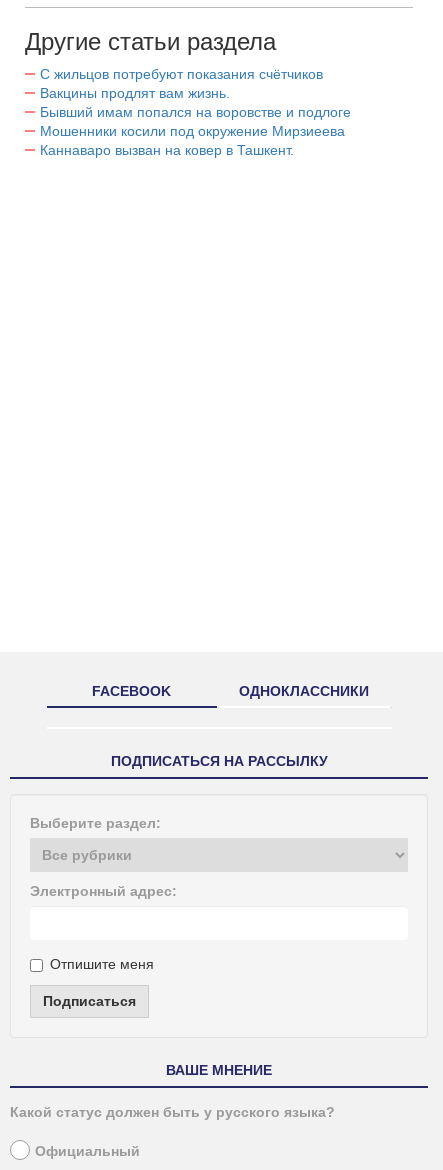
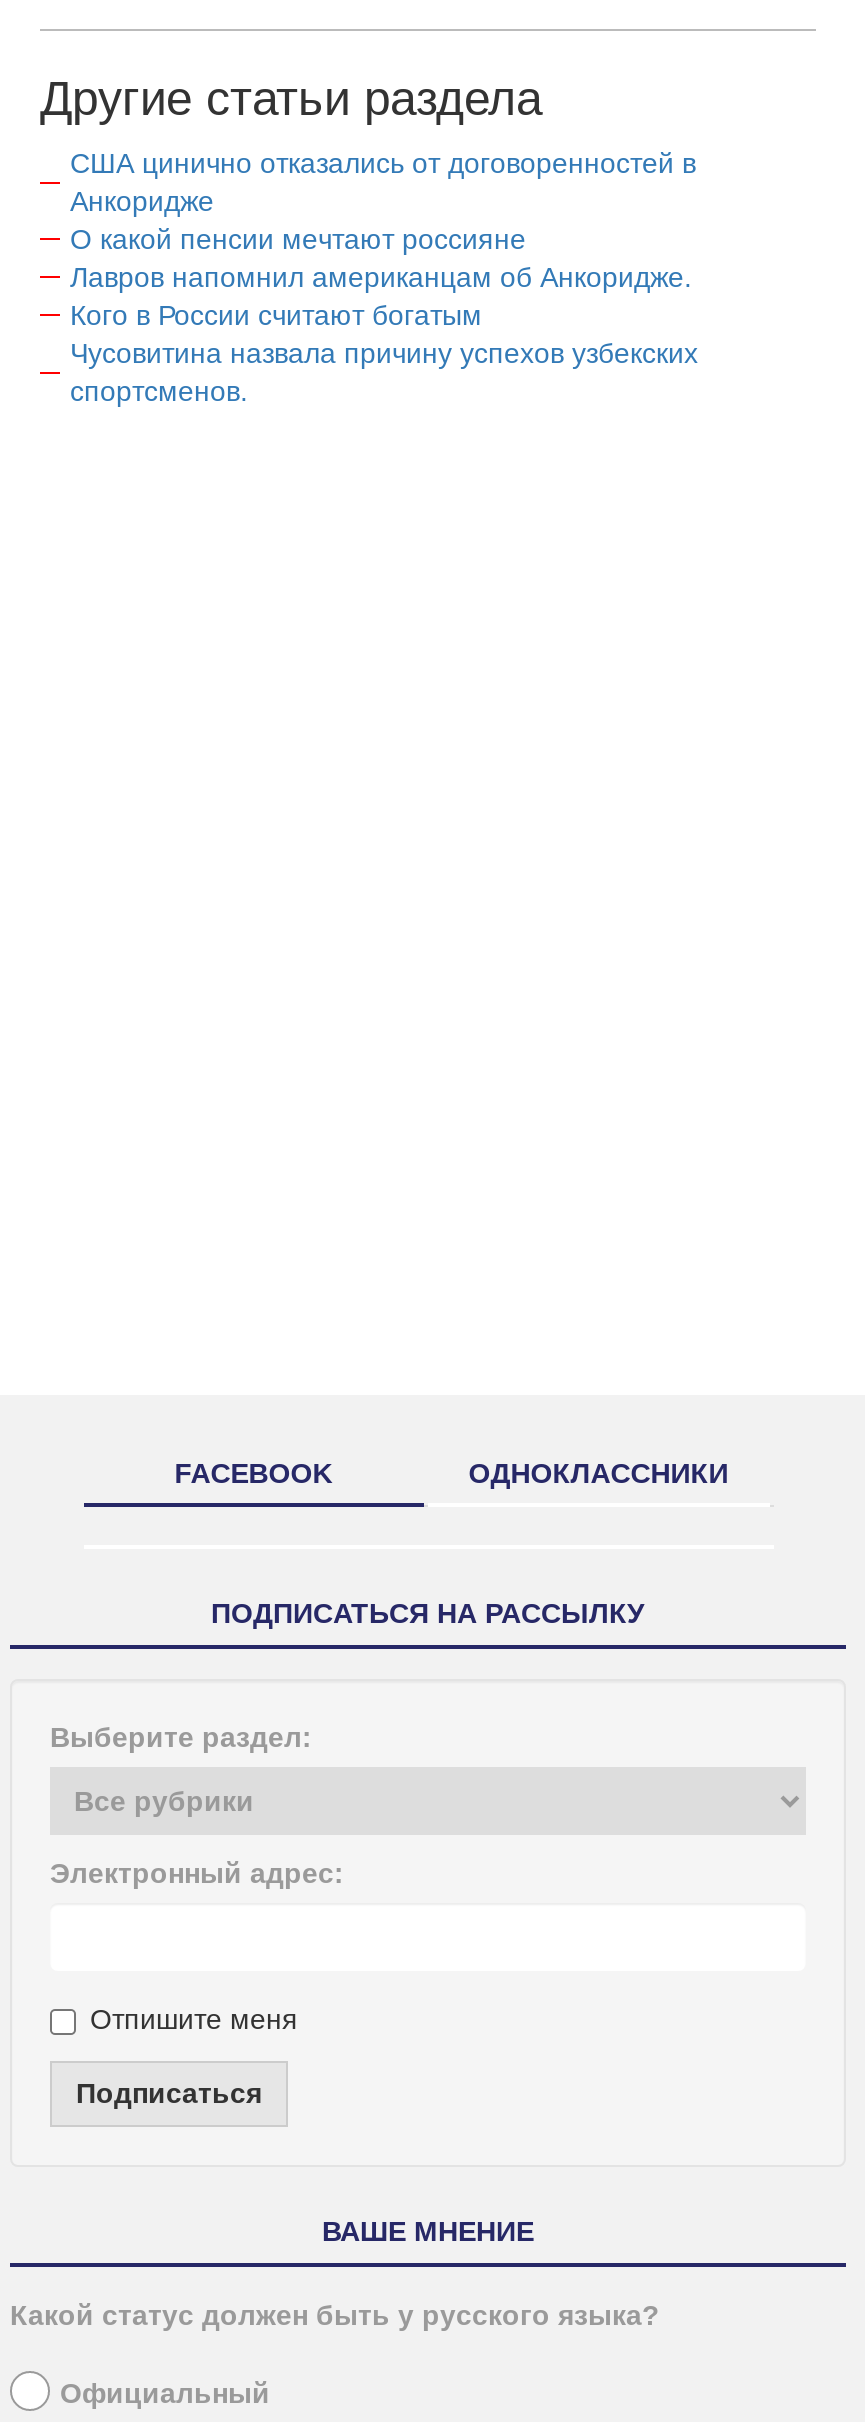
- С жильцов потребуют показания счётчиков
- Вакцины продлят вам жизнь.
- Бывший имам попался на воровстве и подлоге
- Мошенники косили под окружение Мирзиеева
- Каннаваро вызван на ковер в Ташкент.
+ США цинично отказались от договоренностей в
+ Анкоридже
+ О какой пенсии мечтают россияне
+ Лавров напомнил американцам об Анкоридже.
+ Кого в России считают богатым
+ Чусовитина назвала причину успехов узбекских
+ спортсменов.
